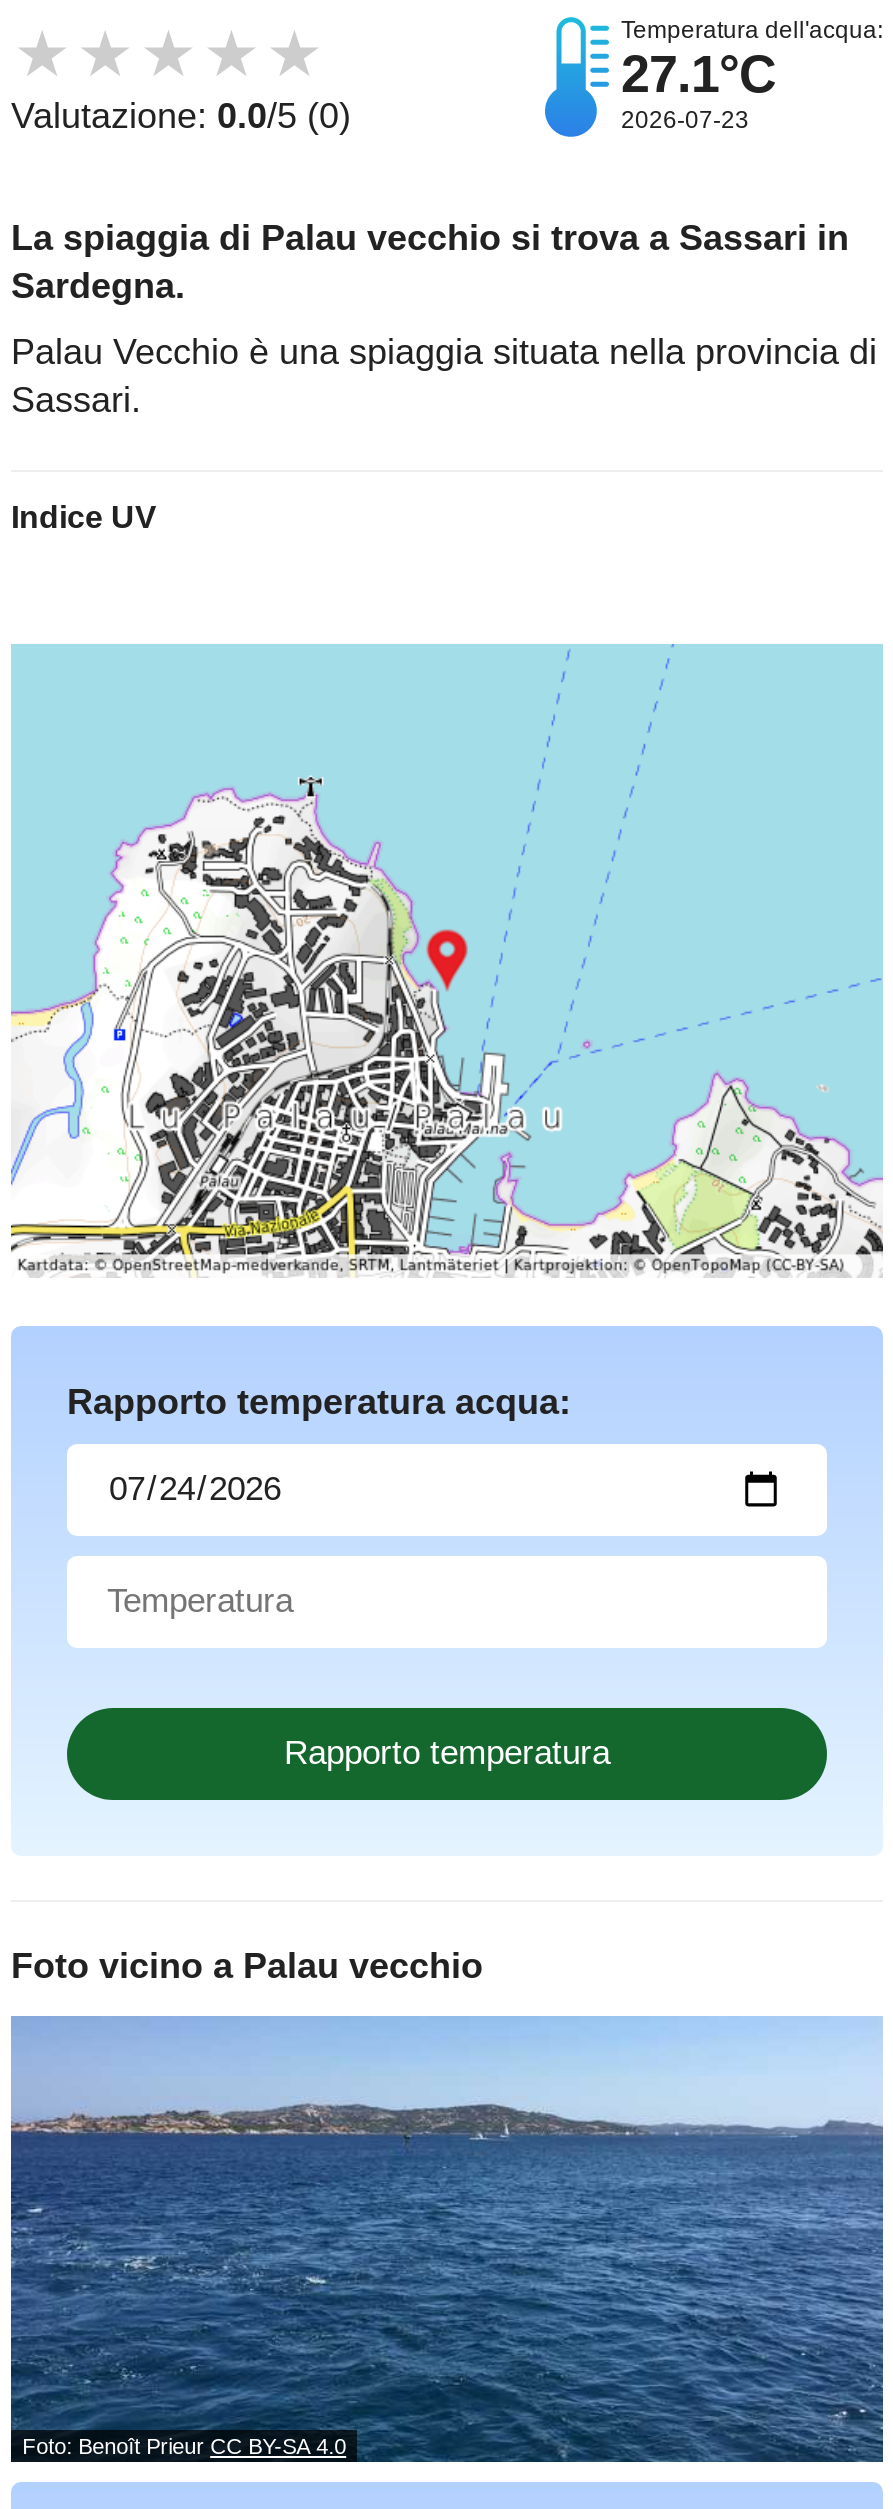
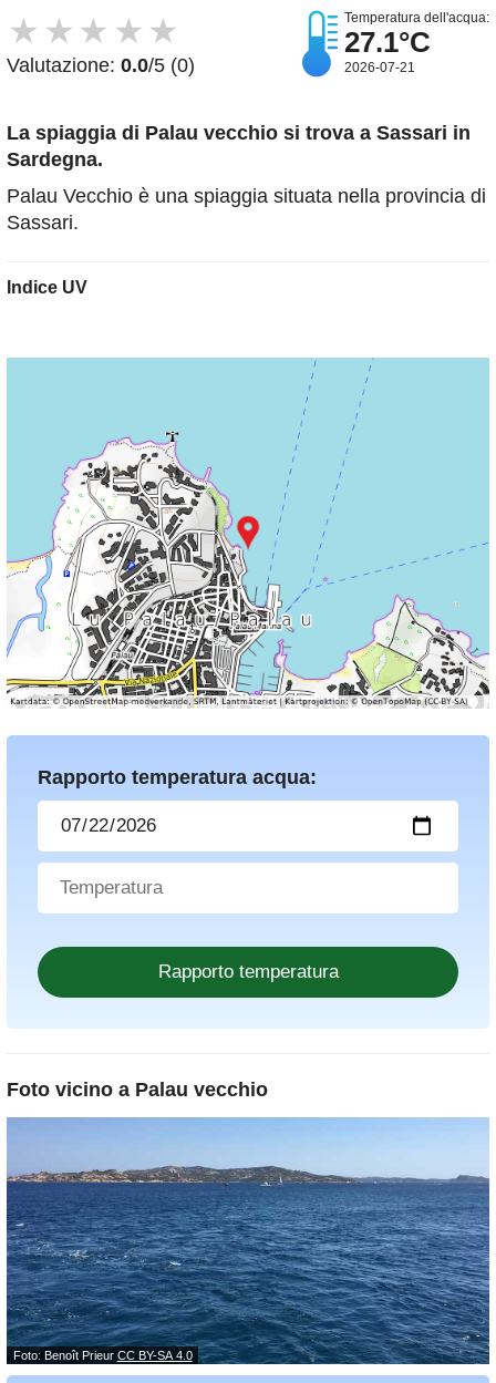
- 2026-07-23
+ 2026-07-21
